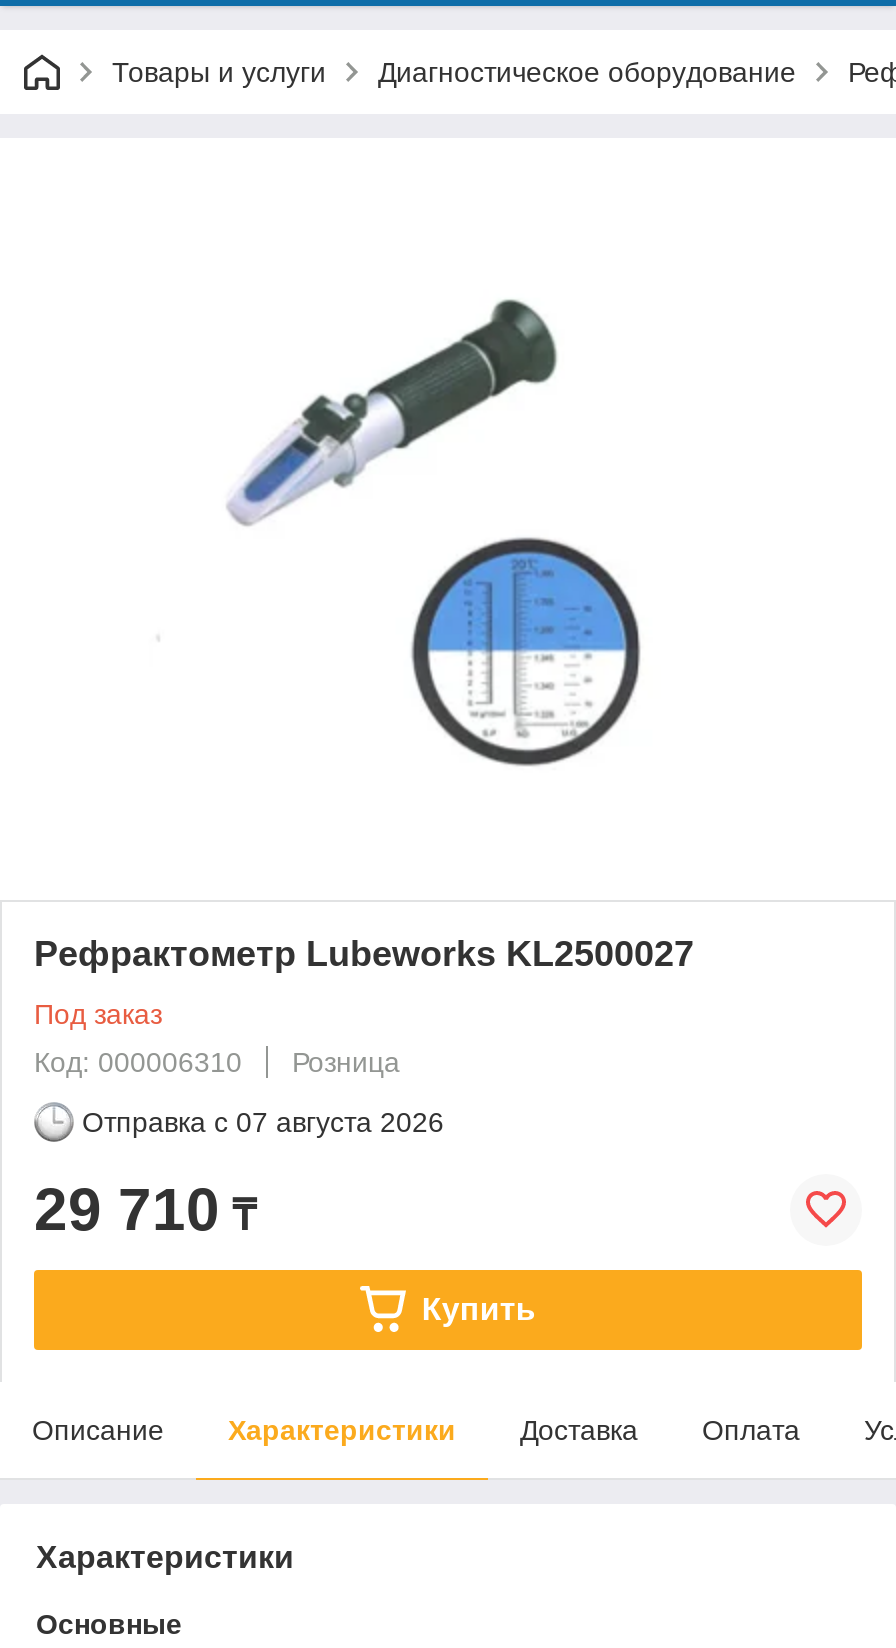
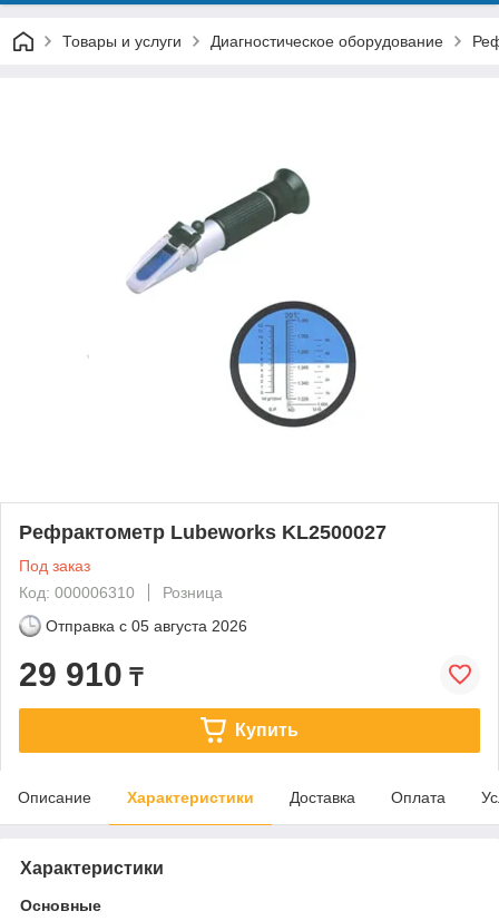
- Отправка с 07 августа 2026
+ Отправка с 05 августа 2026

- 29 710 ₸
+ 29 910 ₸
